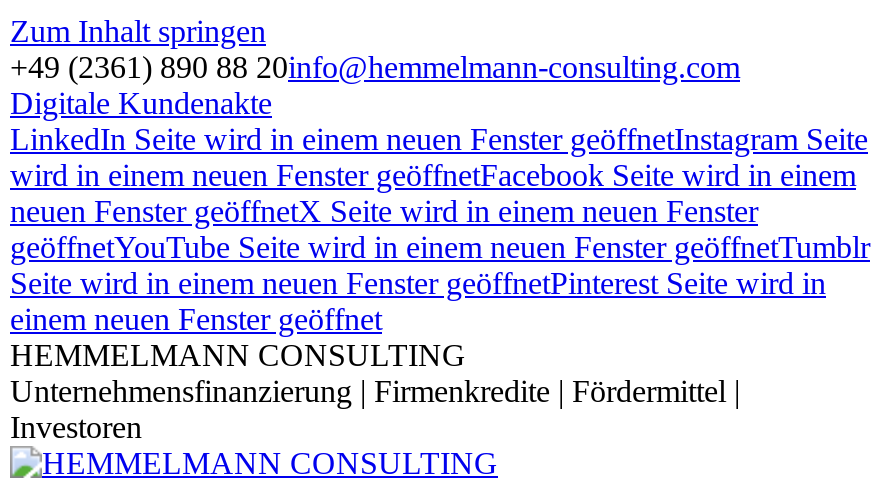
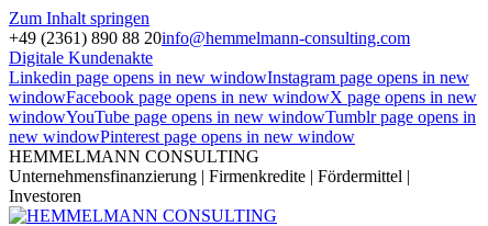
- LinkedIn Seite wird in einem neuen Fenster geöffnetInstagram Seite
- wird in einem neuen Fenster geöffnetFacebook Seite wird in einem
- neuen Fenster geöffnetX Seite wird in einem neuen Fenster
- geöffnetYouTube Seite wird in einem neuen Fenster geöffnetTumblr
- Seite wird in einem neuen Fenster geöffnetPinterest Seite wird in
- einem neuen Fenster geöffnet
+ Linkedin page opens in new windowInstagram page opens in new
+ windowFacebook page opens in new windowX page opens in new
+ windowYouTube page opens in new windowTumblr page opens in
+ new windowPinterest page opens in new window
